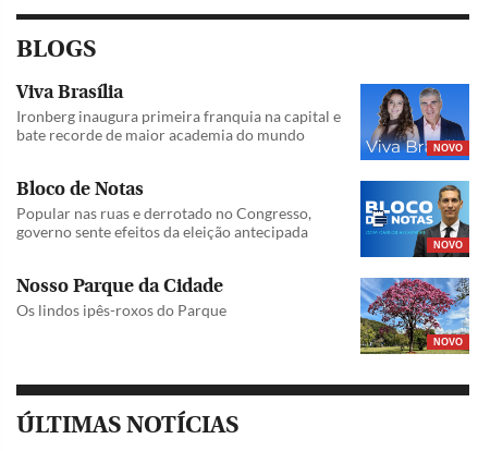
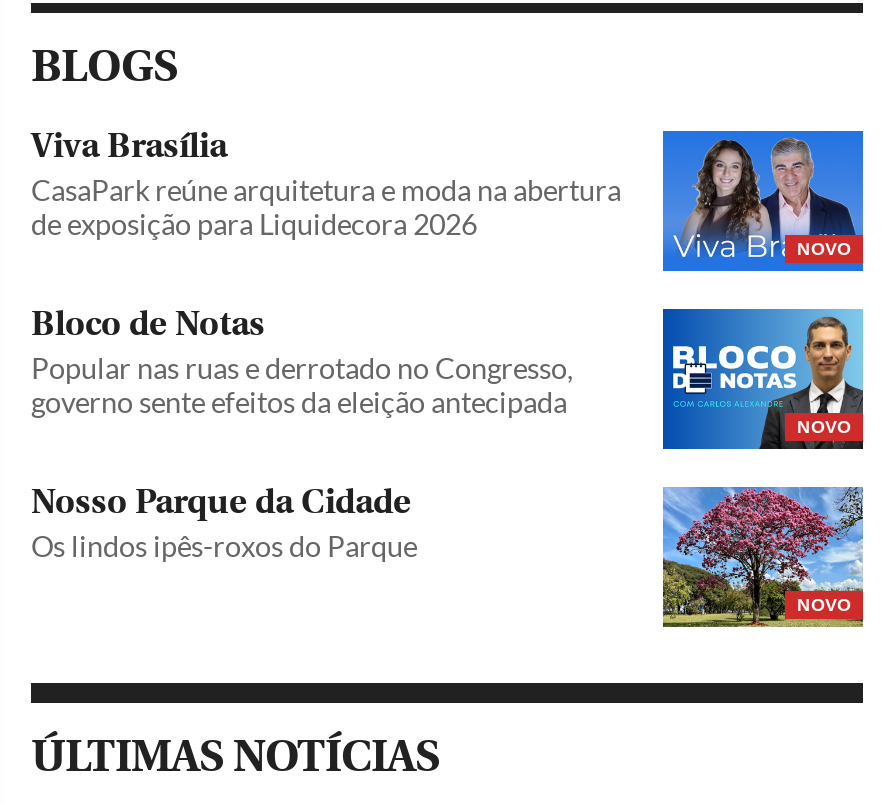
- Ironberg inaugura primeira franquia na capital e
- bate recorde de maior academia do mundo
+ CasaPark reúne arquitetura e moda na abertura
+ de exposição para Liquidecora 2026
